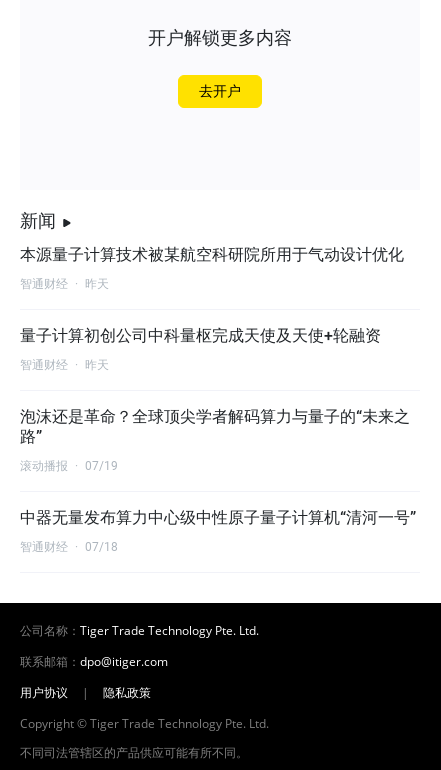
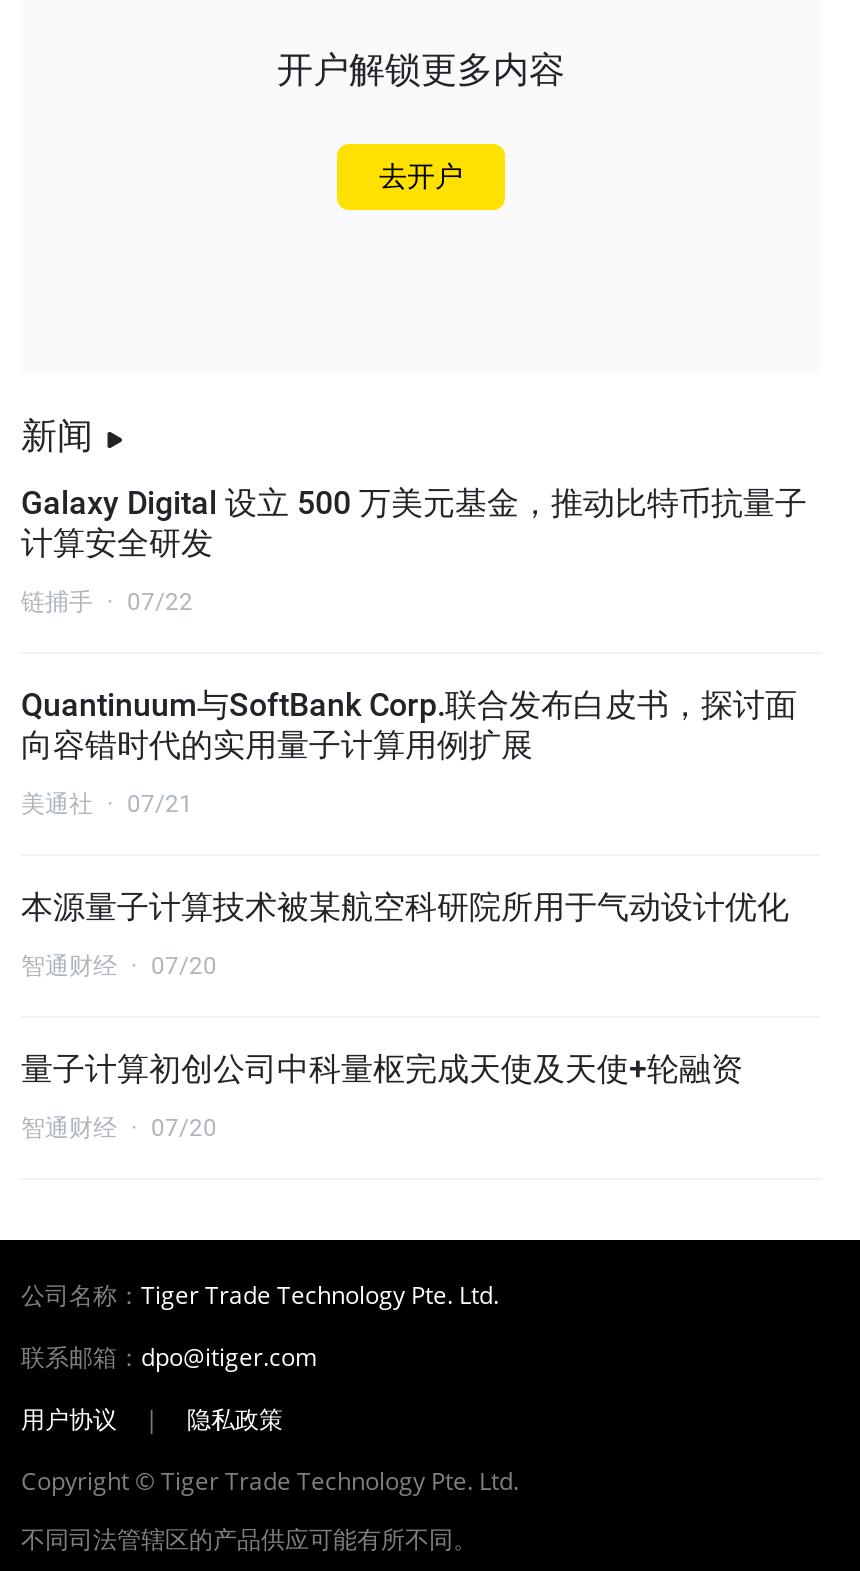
+ Galaxy Digital 设立 500 万美元基金，推动比特币抗量子
+ 计算安全研发
+ 链捕手 · 07/22
+ Quantinuum与SoftBank Corp.联合发布白皮书，探讨面
+ 向容错时代的实用量子计算用例扩展
+ 美通社 · 07/21

moved down: 本源量子计算技术被某航空科研院所用于气动设计优化

- 智通财经 · 昨天
+ 智通财经 · 07/20

moved down: 量子计算初创公司中科量枢完成天使及天使+轮融资

- 智通财经 · 昨天
- 泡沫还是革命？全球顶尖学者解码算力与量子的“未来之
- 路”
- 滚动播报 · 07/19
- 中器无量发布算力中心级中性原子量子计算机“清河一号”
- 智通财经 · 07/18
+ 智通财经 · 07/20
